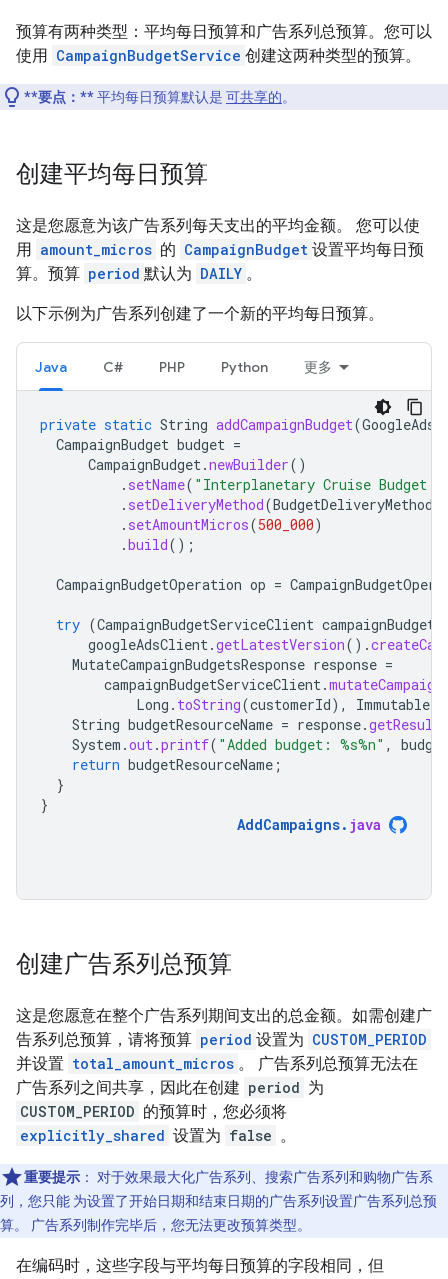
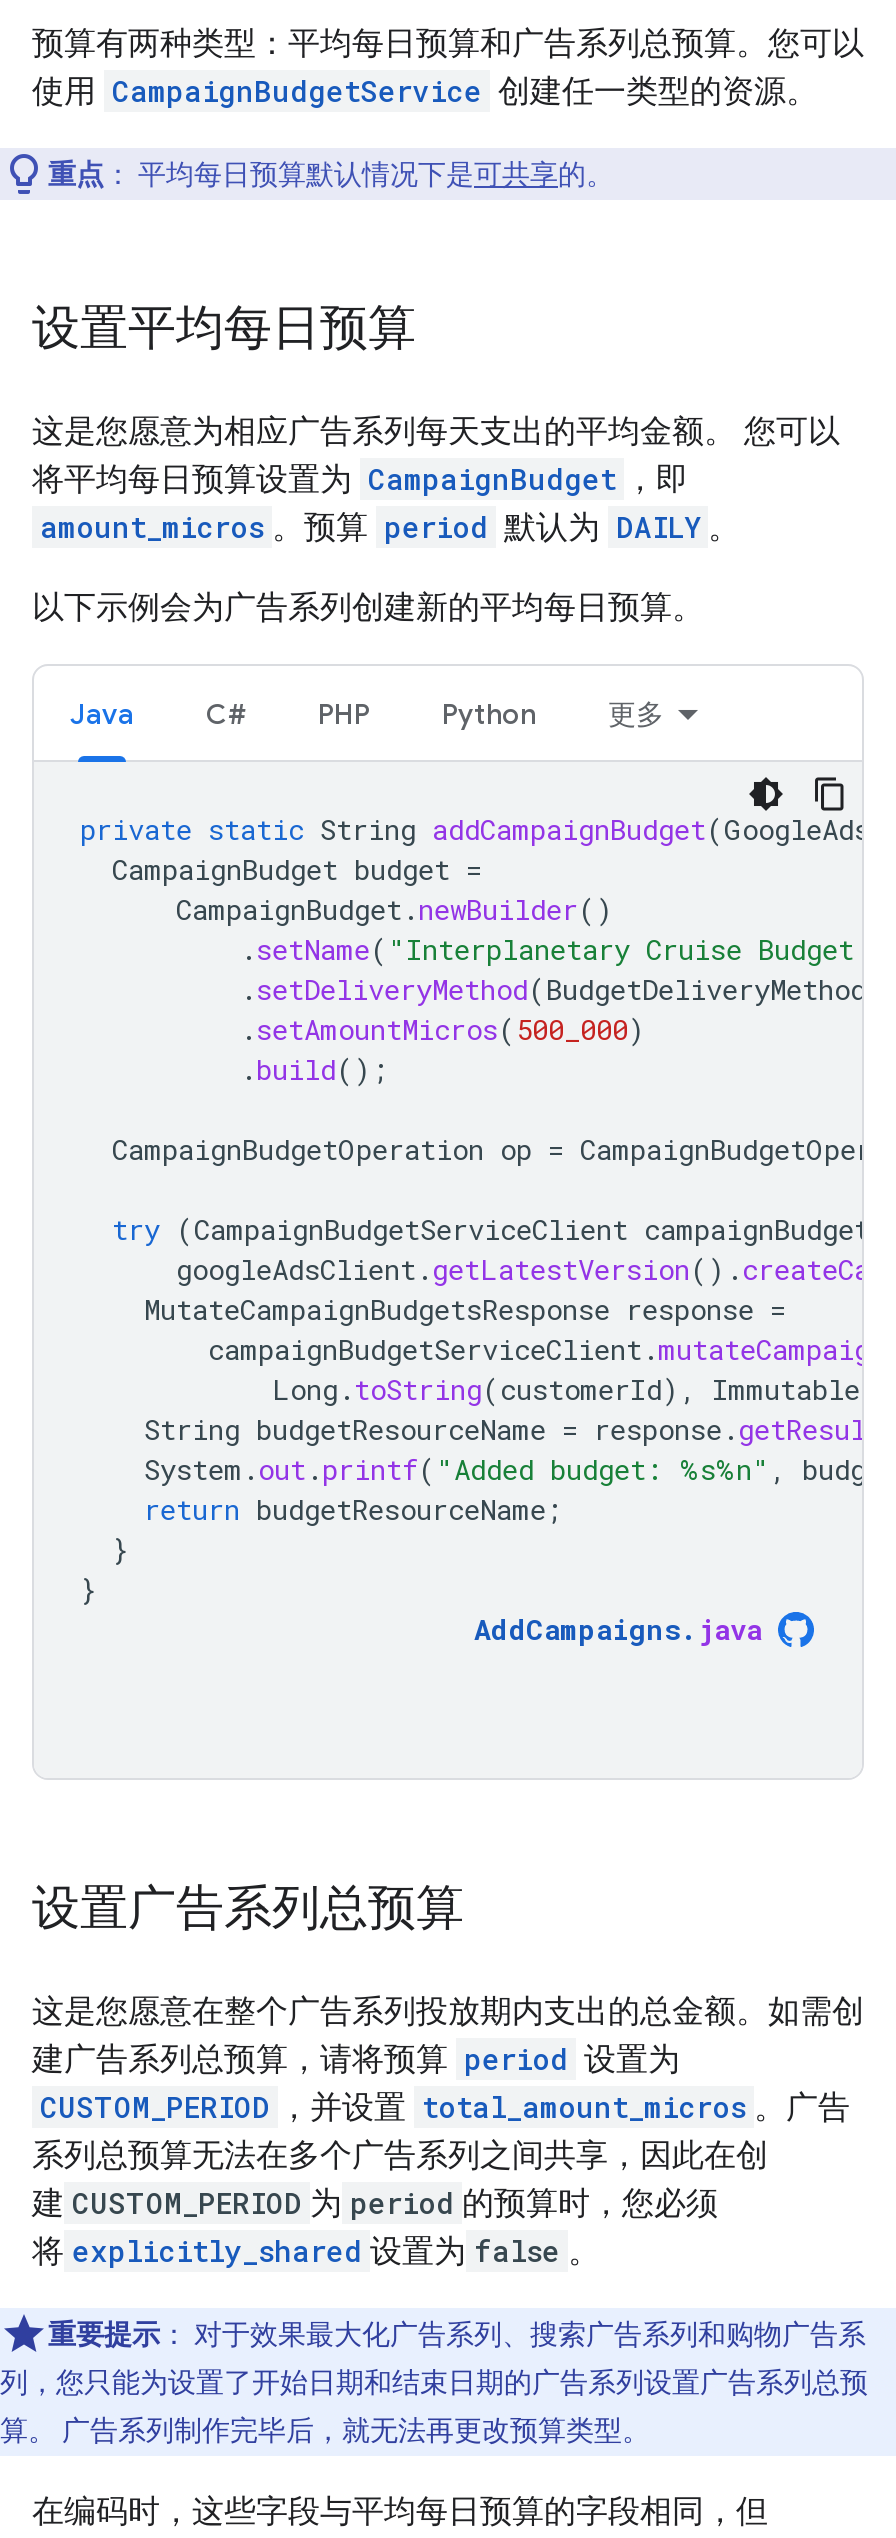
- 使用 CampaignBudgetService 创建这两种类型的预算。
+ 使用 CampaignBudgetService 创建任一类型的资源。

- **要点：**平均每日预算默认是可共享的。
+ 重点：平均每日预算默认情况下是可共享的。

- 创建平均每日预算
+ 设置平均每日预算

- 这是您愿意为该广告系列每天支出的平均金额。 您可以使
- 用 amount_micros 的 CampaignBudget 设置平均每日预
- 算。预算 period 默认为 DAILY 。
+ 这是您愿意为相应广告系列每天支出的平均金额。 您可以
+ 将平均每日预算设置为 CampaignBudget ，即
+ amount_micros 。预算 period 默认为 DAILY 。

- 以下示例为广告系列创建了一个新的平均每日预算。
+ 以下示例会为广告系列创建新的平均每日预算。

- 创建广告系列总预算
+ 设置广告系列总预算

- 这是您愿意在整个广告系列期间支出的总金额。如需创建广
- 告系列总预算，请将预算 period 设置为 CUSTOM_PERIOD
- 并设置 total_amount_micros 。 广告系列总预算无法在
- 广告系列之间共享，因此在创建 period 为
- CUSTOM_PERIOD 的预算时，您必须将
- explicitly_shared 设置为 false 。
+ 这是您愿意在整个广告系列投放期内支出的总金额。如需创
+ 建广告系列总预算，请将预算 period 设置为
+ CUSTOM_PERIOD ，并设置 total_amount_micros 。广告
+ 系列总预算无法在多个广告系列之间共享，因此在创
+ 建 CUSTOM_PERIOD 为 period 的预算时，您必须
+ 将 explicitly_shared 设置为 false 。

- 列，您只能 为设置了开始日期和结束日期的广告系列设置广告系列总预
+ 列，您只能为设置了开始日期和结束日期的广告系列设置广告系列总预

- 算。 广告系列制作完毕后，您无法更改预算类型。
+ 算。 广告系列制作完毕后，就无法再更改预算类型。
